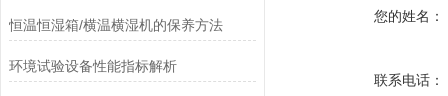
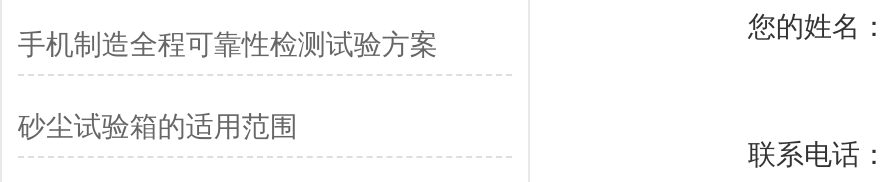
- 恒温恒湿箱/横温横湿机的保养方法
+ 手机制造全程可靠性检测试验方案

- 环境试验设备性能指标解析
+ 砂尘试验箱的适用范围
